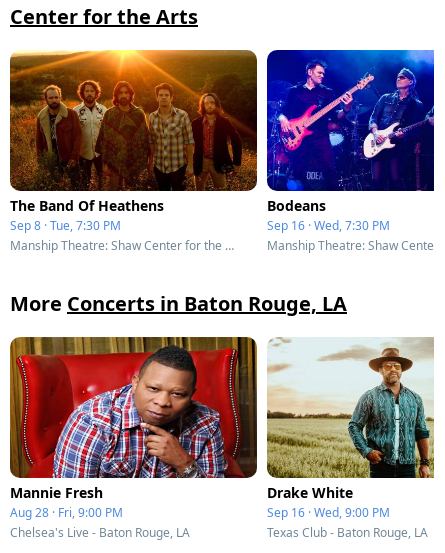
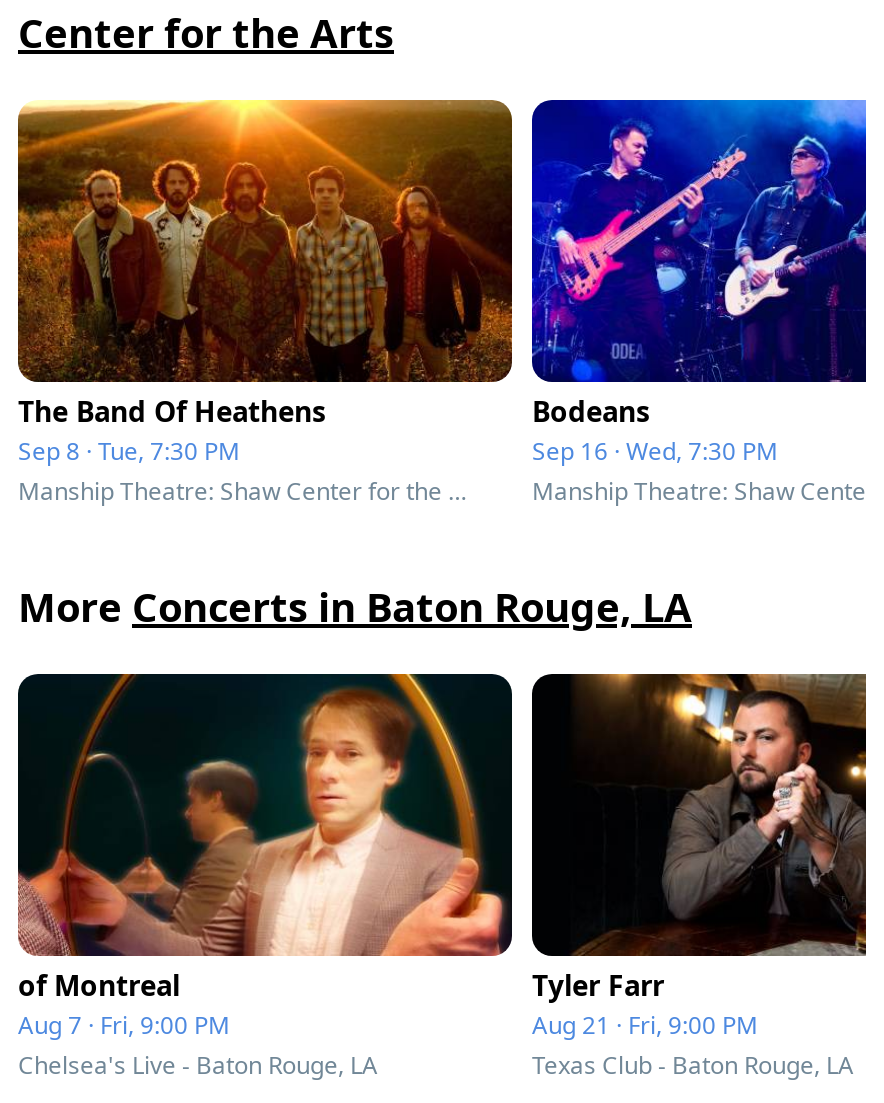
- [image]
- Mannie Fresh
- Aug 28 · Fri, 9:00 PM
+ [image]
+ of Montreal
+ Aug 7 · Fri, 9:00 PM

- [image]
- Drake White
- Sep 16 · Wed, 9:00 PM
+ [image]
+ Tyler Farr
+ Aug 21 · Fri, 9:00 PM
